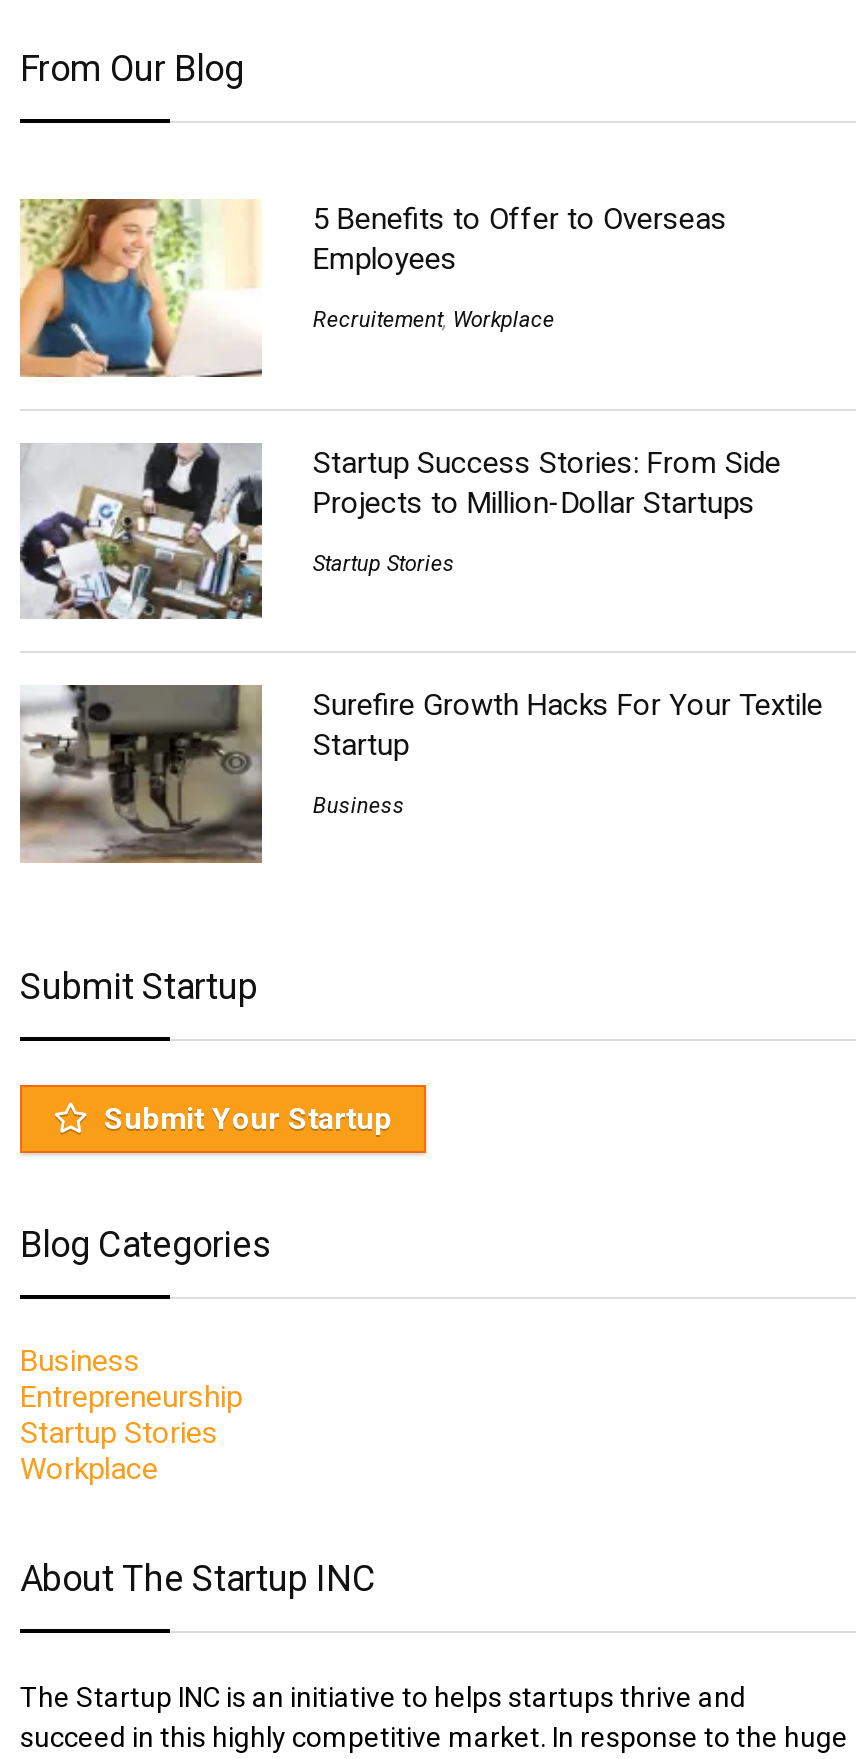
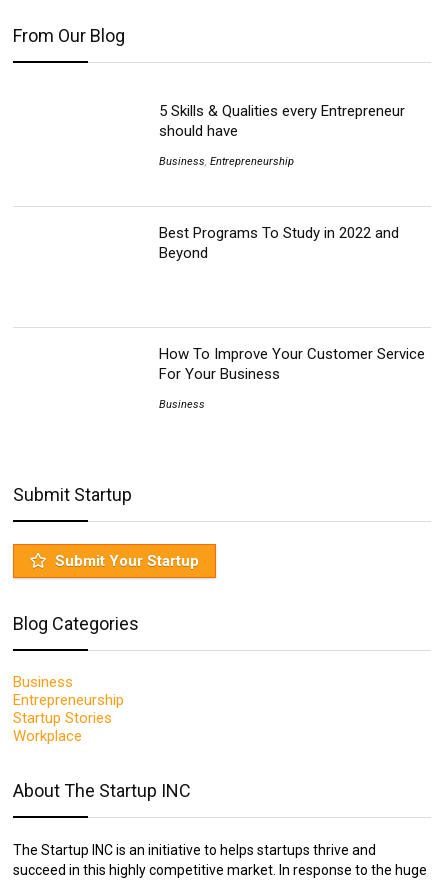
- [image]

- 5 Benefits to Offer to Overseas
- Employees
- Recruitement, Workplace
+ 5 Skills & Qualities every Entrepreneur
+ should have
+ Business, Entrepreneurship

- [image]

- Startup Success Stories: From Side
- Projects to Million-Dollar Startups
- Startup Stories
+ Best Programs To Study in 2022 and
+ Beyond

- [image]

- Surefire Growth Hacks For Your Textile
- Startup
+ How To Improve Your Customer Service
+ For Your Business
